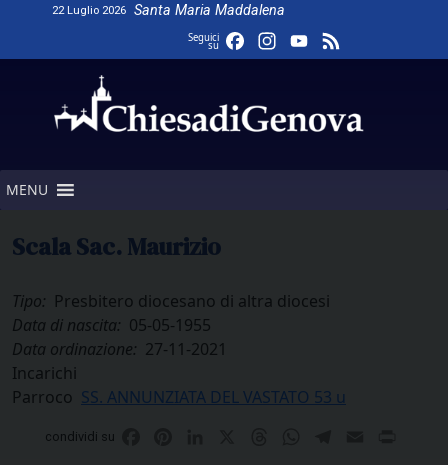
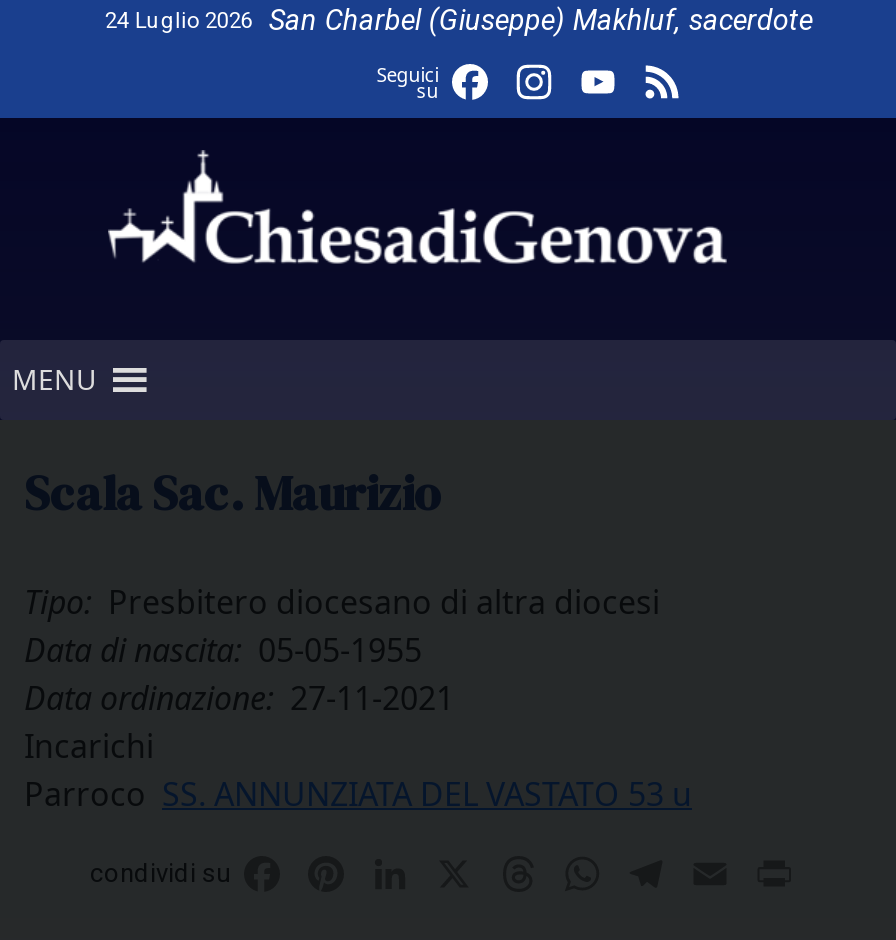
- 22 Luglio 2026
- Santa Maria Maddalena
+ 24 Luglio 2026
+ San Charbel (Giuseppe) Makhluf, sacerdote
